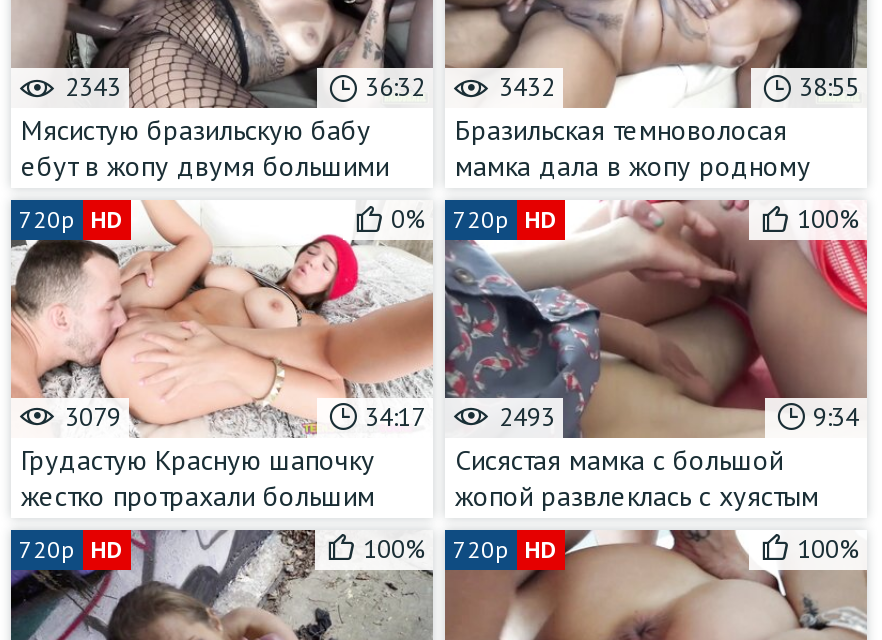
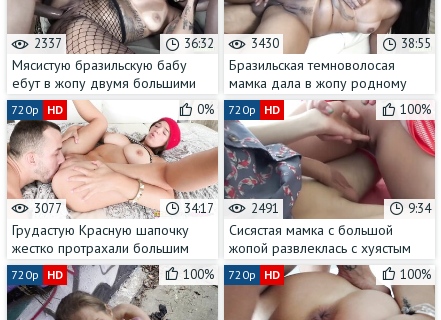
- 2343
+ 2337

- 36:32 3432
+ 36:32 3430

- 3079
+ 3077

- 34:17 2493
+ 34:17 2491
